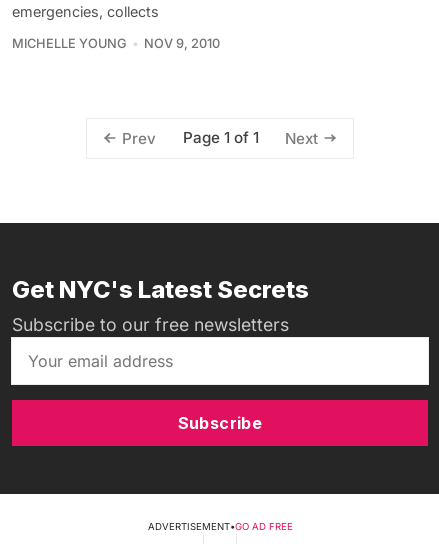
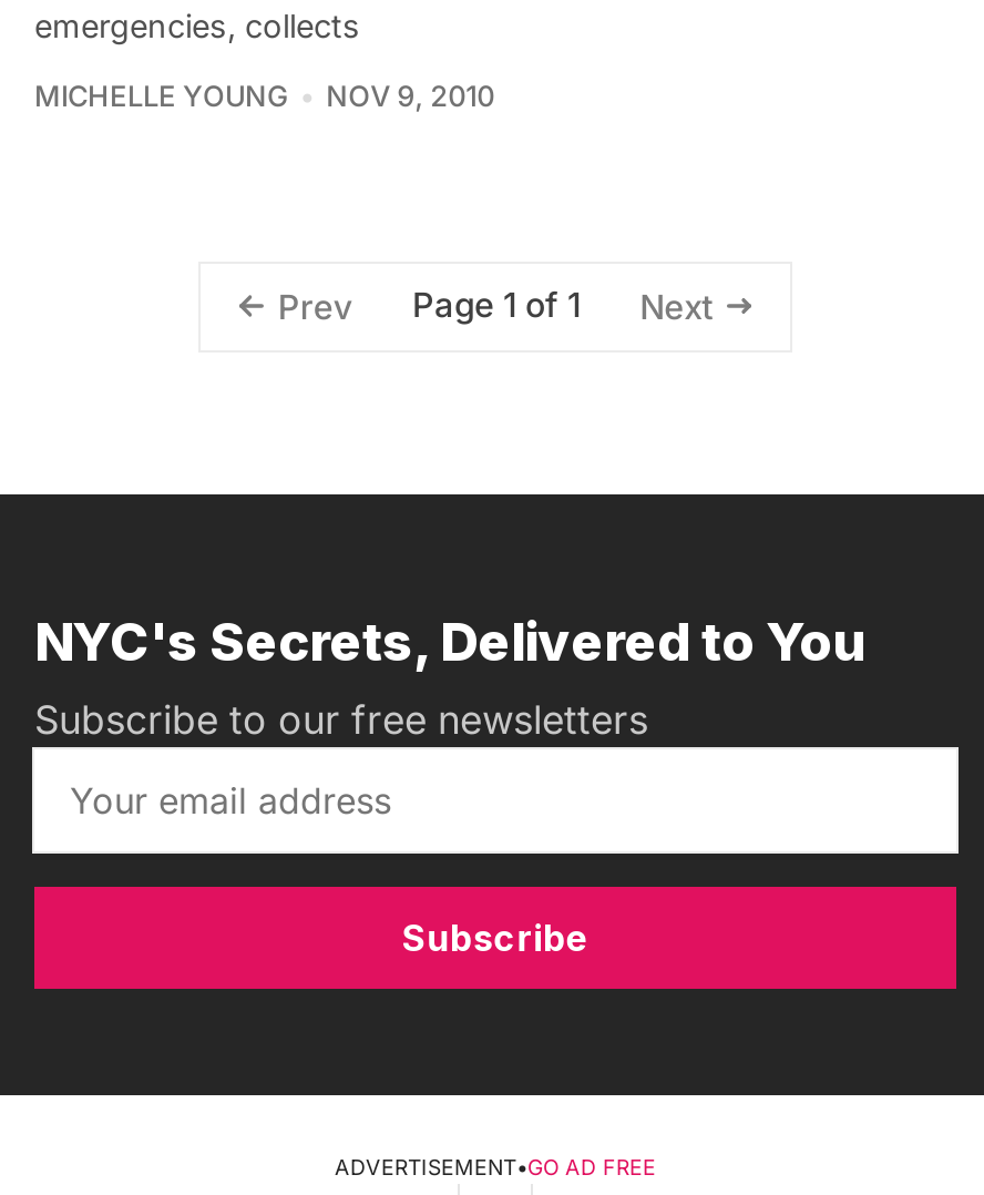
- Get NYC's Latest Secrets
+ NYC's Secrets, Delivered to You
